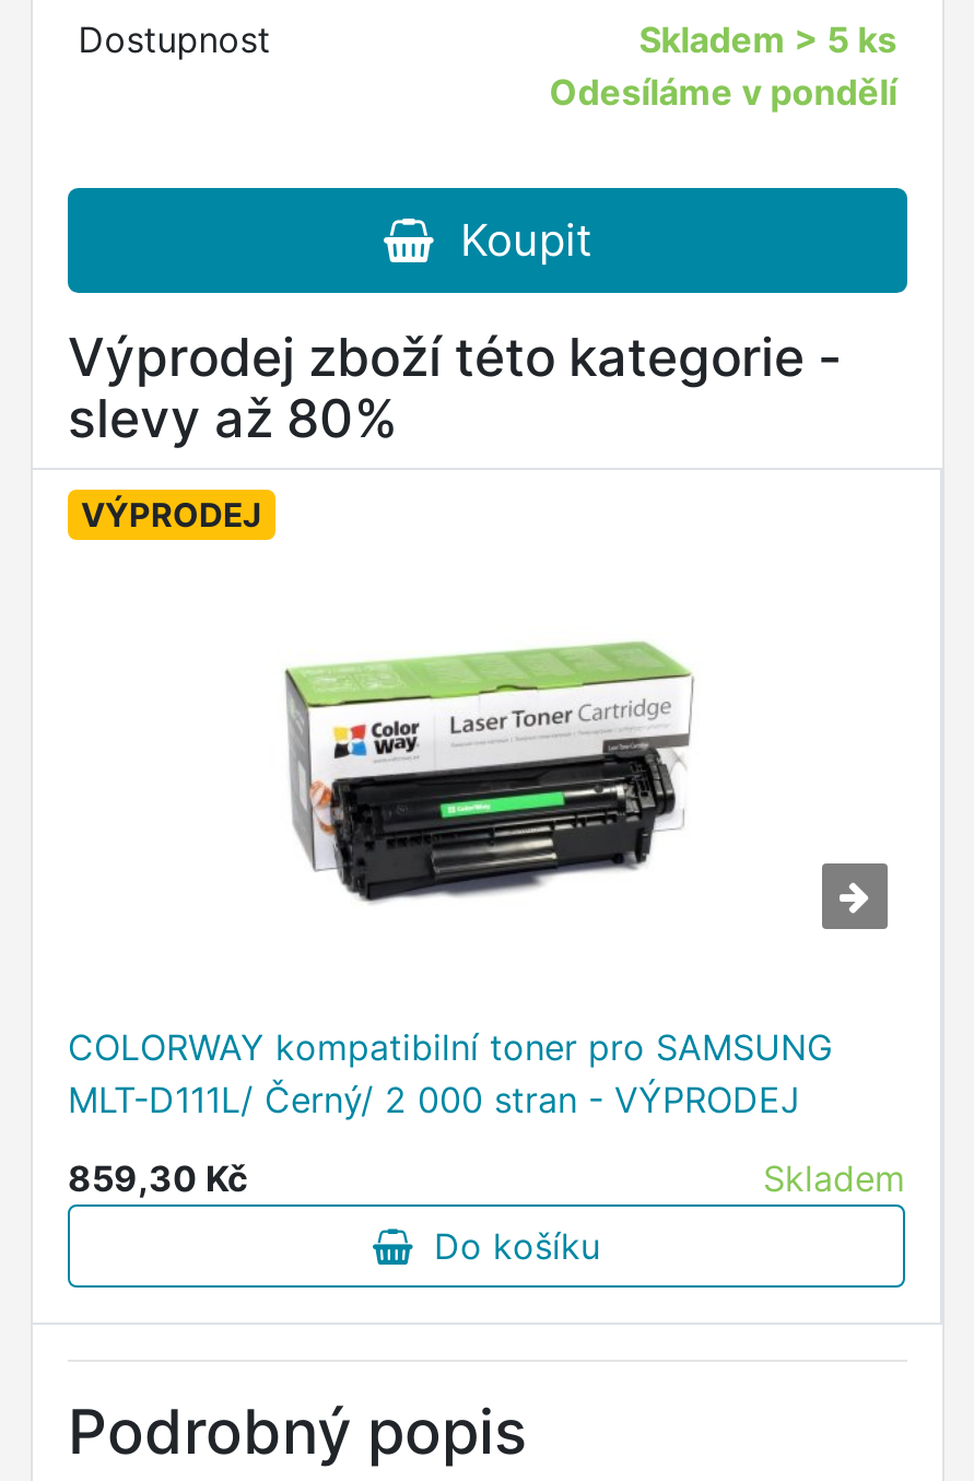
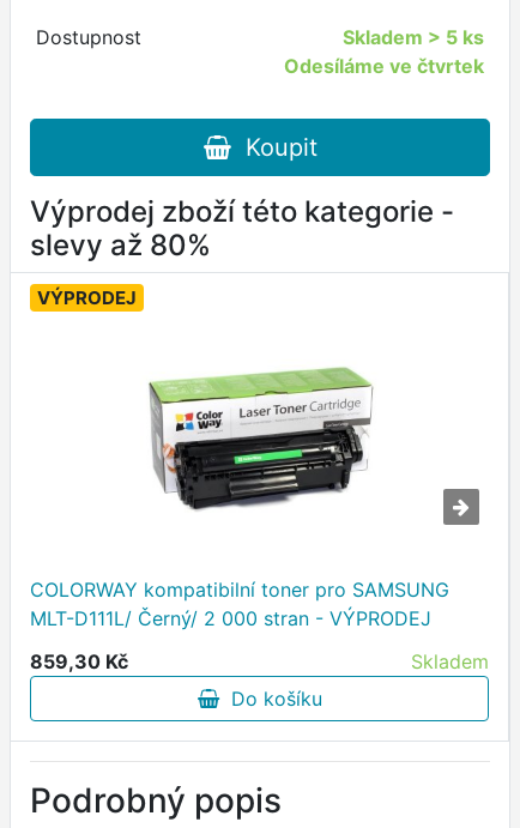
- Odesíláme v pondělí
+ Odesíláme ve čtvrtek
